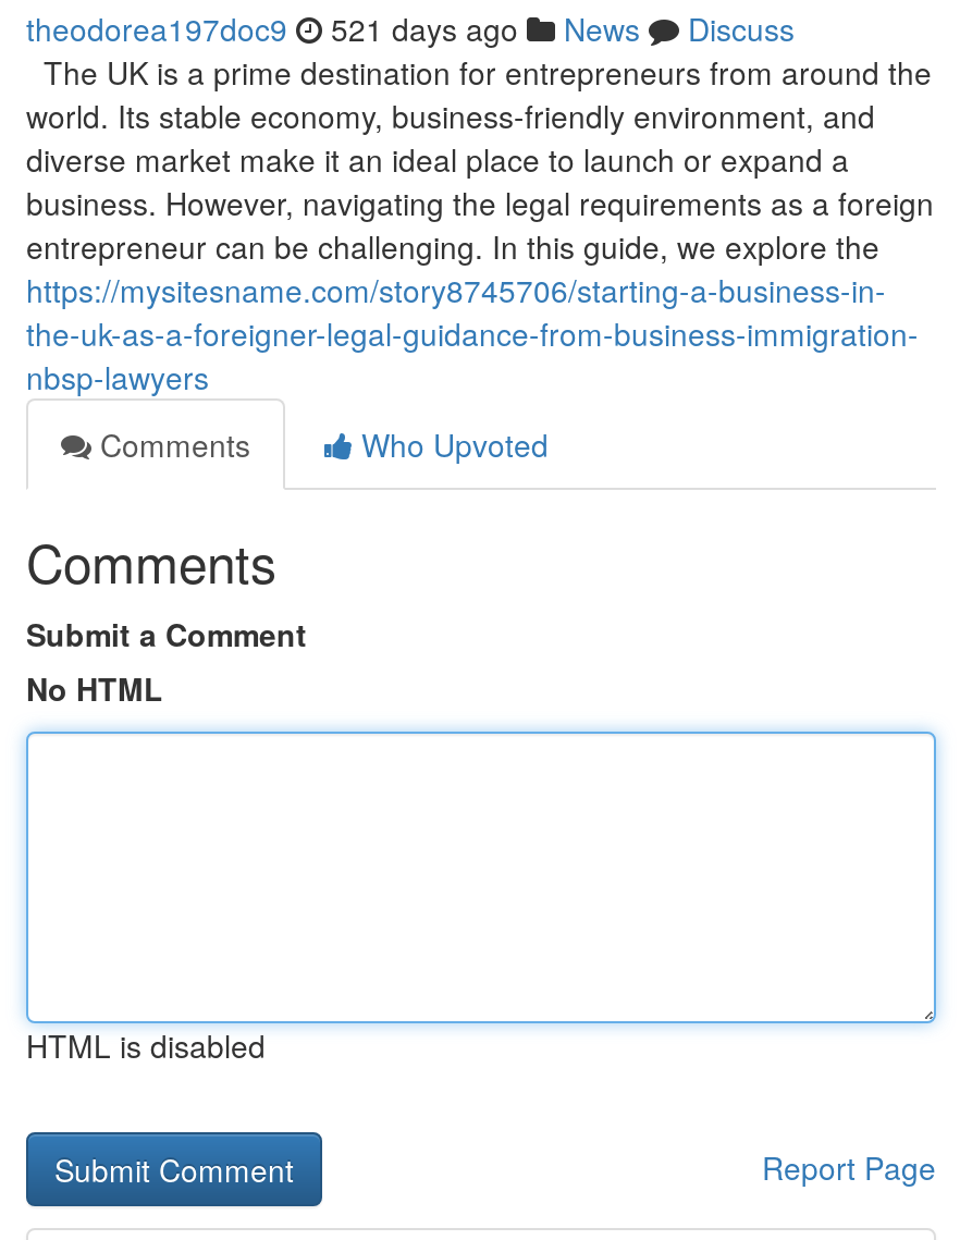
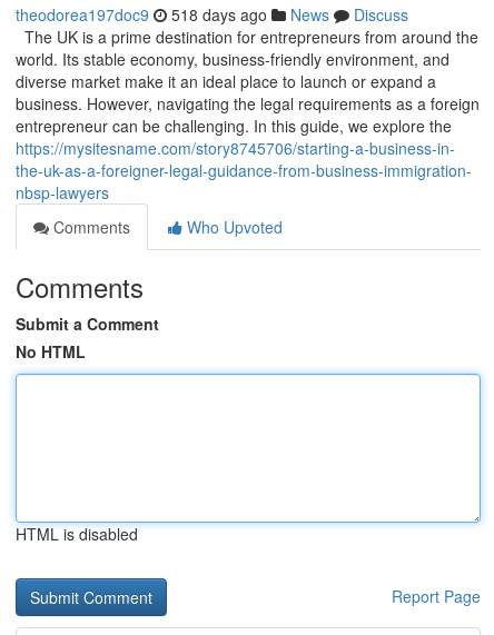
- theodorea197doc9 521 days ago News Discuss
+ theodorea197doc9 518 days ago News Discuss
